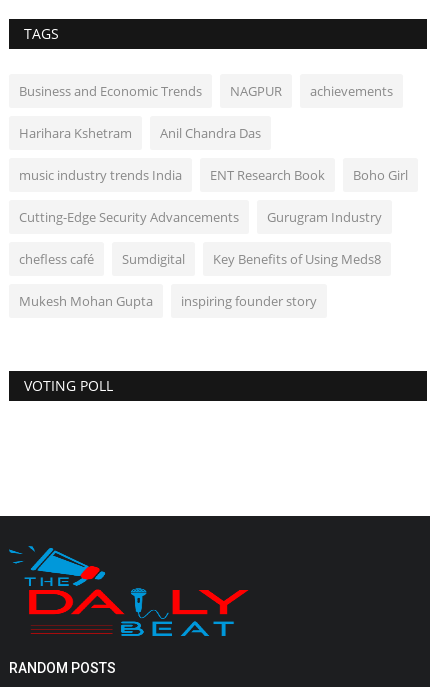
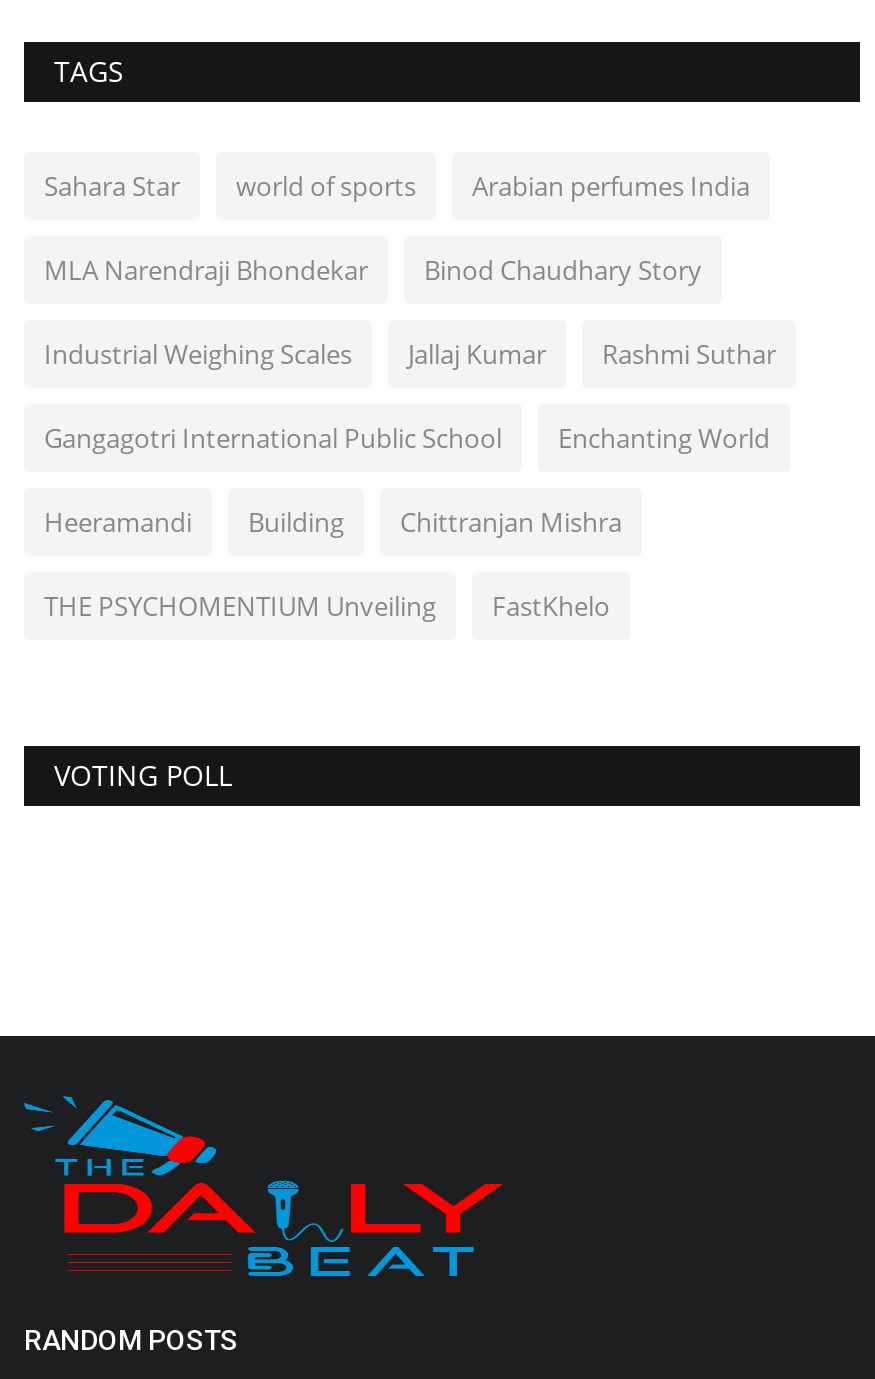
- Business and Economic Trends
- NAGPUR
- achievements
+ Sahara Star
+ world of sports
+ Arabian perfumes India

- Harihara Kshetram
- Anil Chandra Das
+ MLA Narendraji Bhondekar
+ Binod Chaudhary Story

- music industry trends India
- ENT Research Book
- Boho Girl
+ Industrial Weighing Scales
+ Jallaj Kumar
+ Rashmi Suthar

- Cutting-Edge Security Advancements
- Gurugram Industry
+ Gangagotri International Public School
+ Enchanting World

- chefless café
- Sumdigital
- Key Benefits of Using Meds8
+ Heeramandi
+ Building
+ Chittranjan Mishra

- Mukesh Mohan Gupta
- inspiring founder story
+ THE PSYCHOMENTIUM Unveiling
+ FastKhelo
